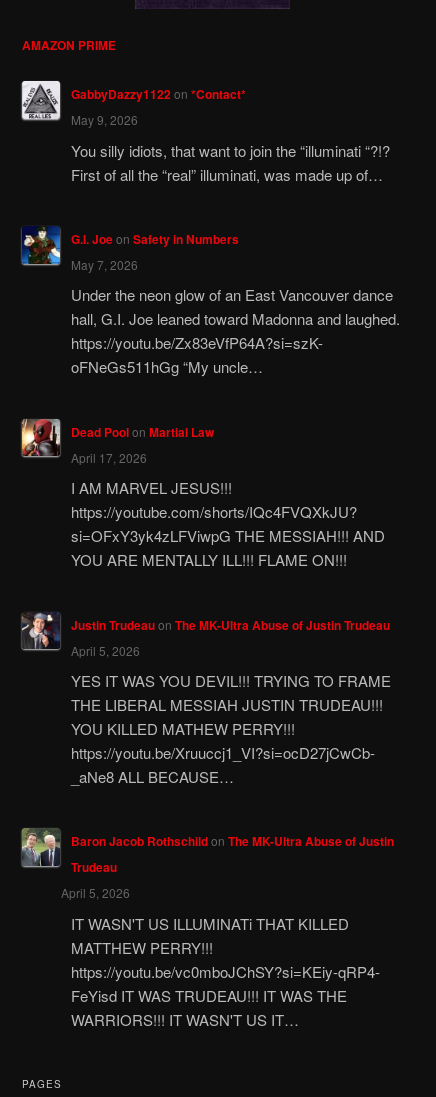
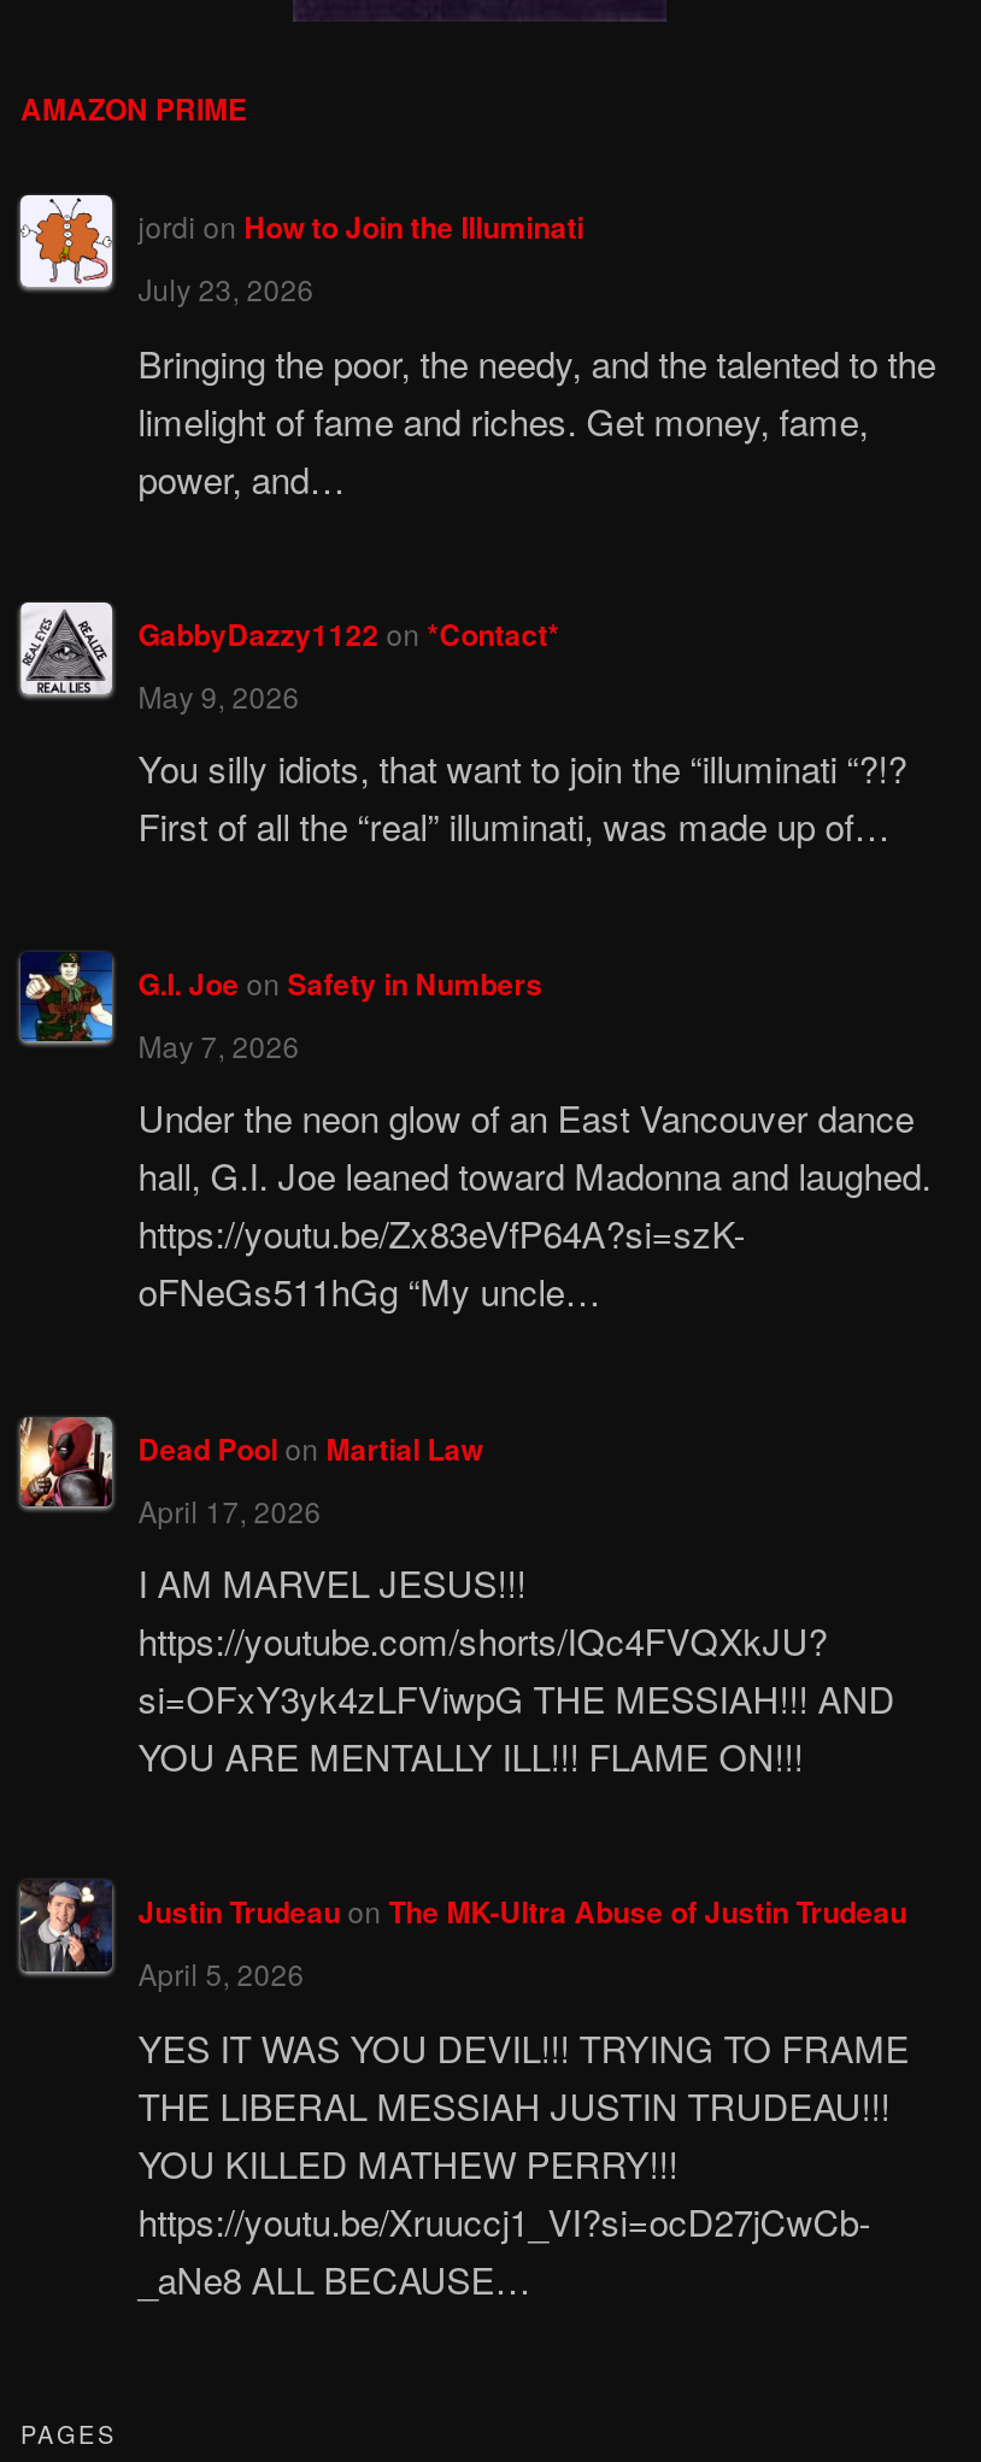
+ [image]
+ jordi on How to Join the Illuminati
+ July 23, 2026
+ Bringing the poor, the needy, and the talented to the
+ limelight of fame and riches. Get money, fame,
+ power, and…

moved down: [image] | GabbyDazzy1122 on *Contact* | May 9, 2026 | ... | https://youtu.be/Xruuccj1_VI?si=ocD27jCwCb- | _aNe8 ALL BECAUSE…

- [image]
- Baron Jacob Rothschildon The MK-Ultra Abuse of Justin
- Trudeau
- April 5, 2026
- IT WASN'T US ILLUMINATi THAT KILLED
- MATTHEW PERRY!!!
- https://youtu.be/vc0mboJChSY?si=KEiy-qRP4-
- FeYisd IT WAS TRUDEAU!!! IT WAS THE
- WARRIORS!!! IT WASN'T US IT…
